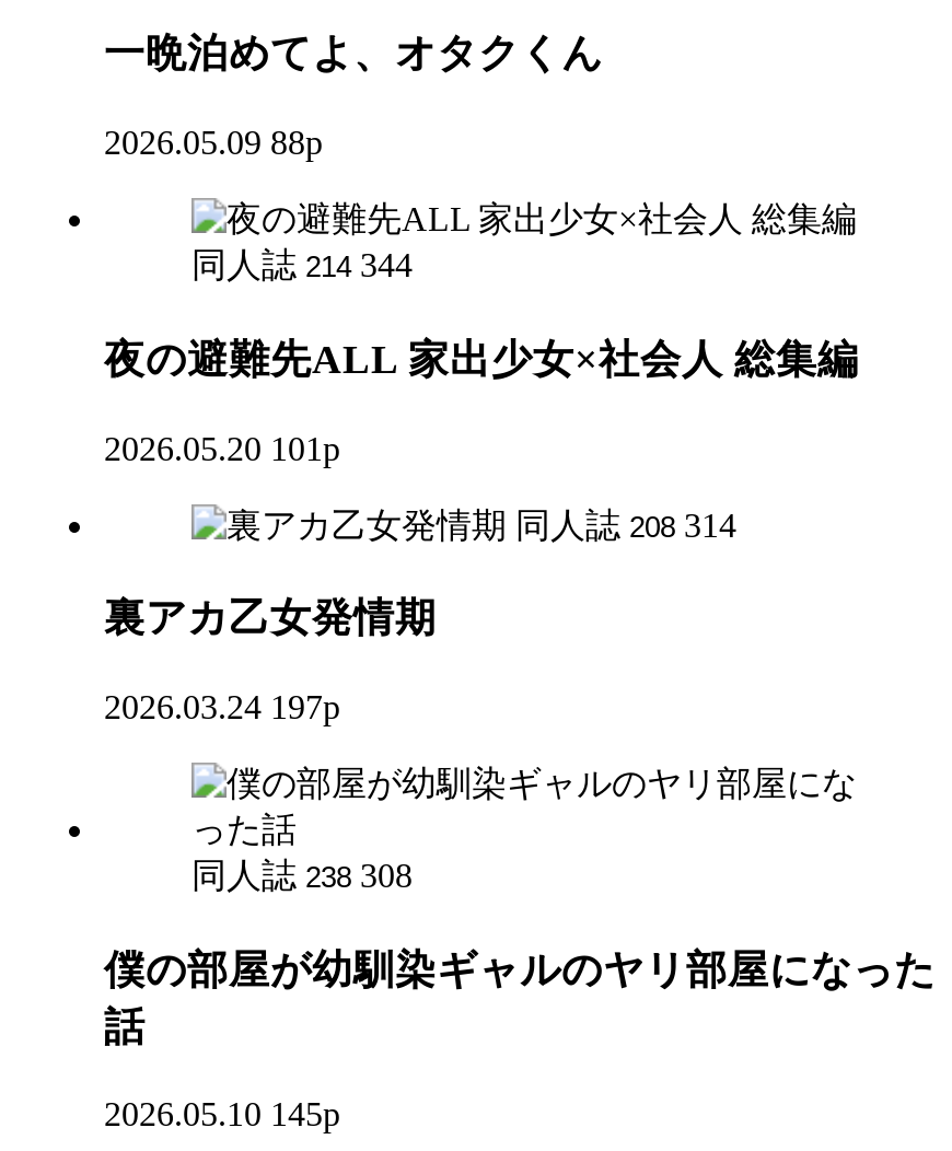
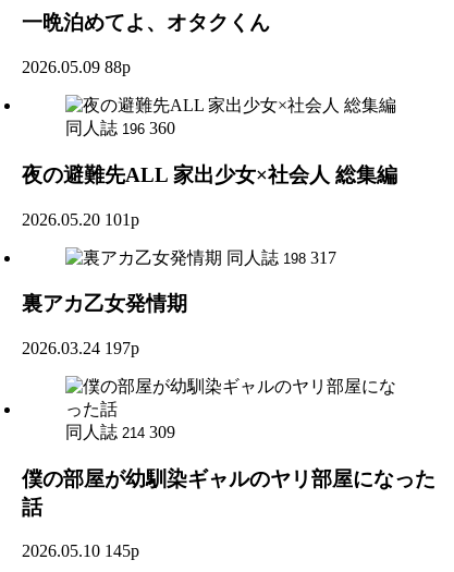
- 同人誌 214 344
+ 同人誌 196 360

- 同人誌 208 314
+ 同人誌 198 317

- 同人誌 238 308
+ 同人誌 214 309
